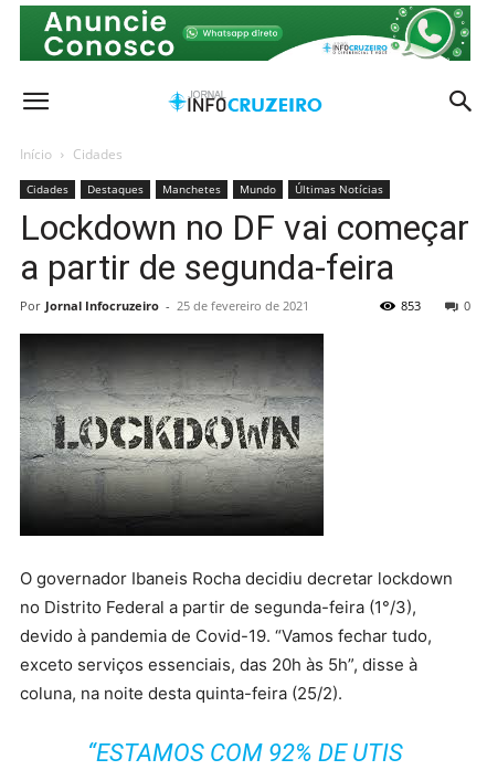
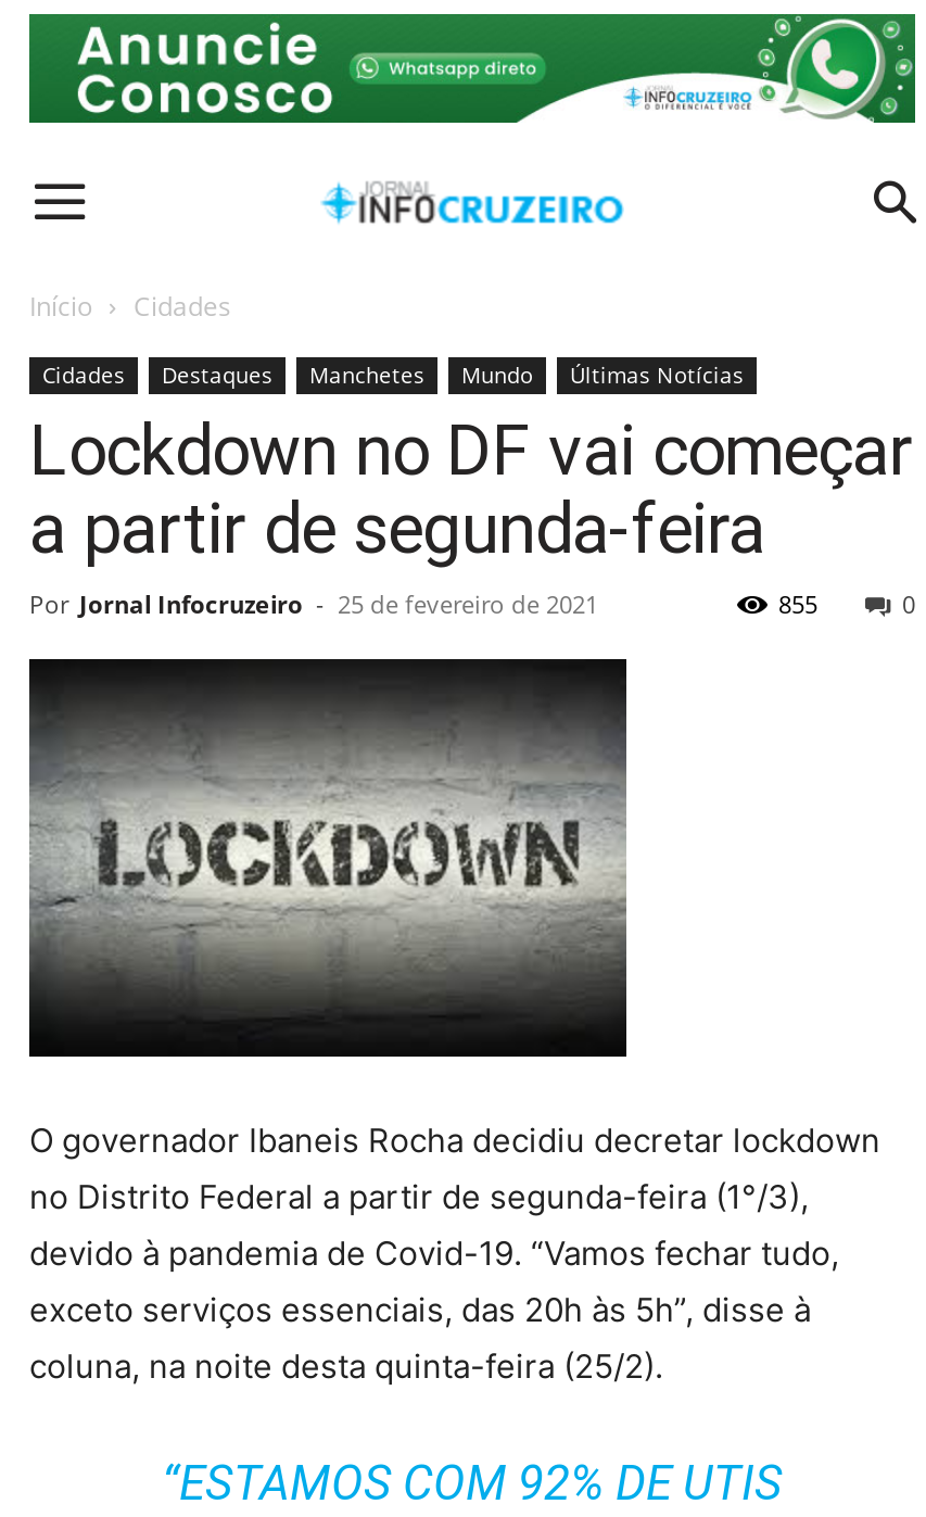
- 853
+ 855
